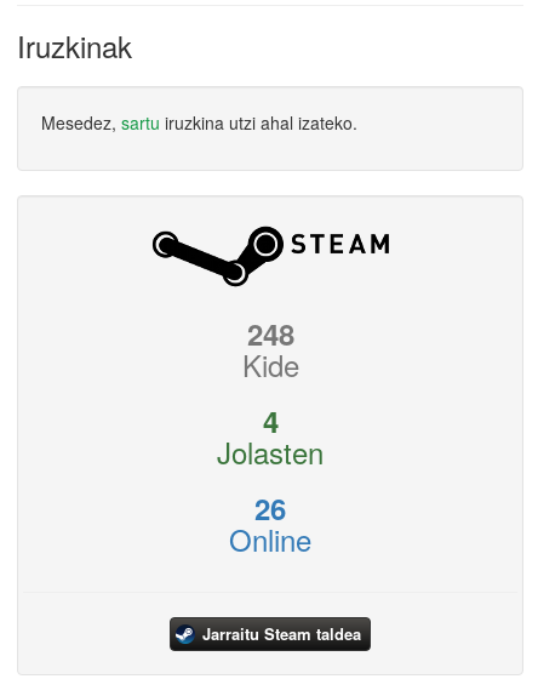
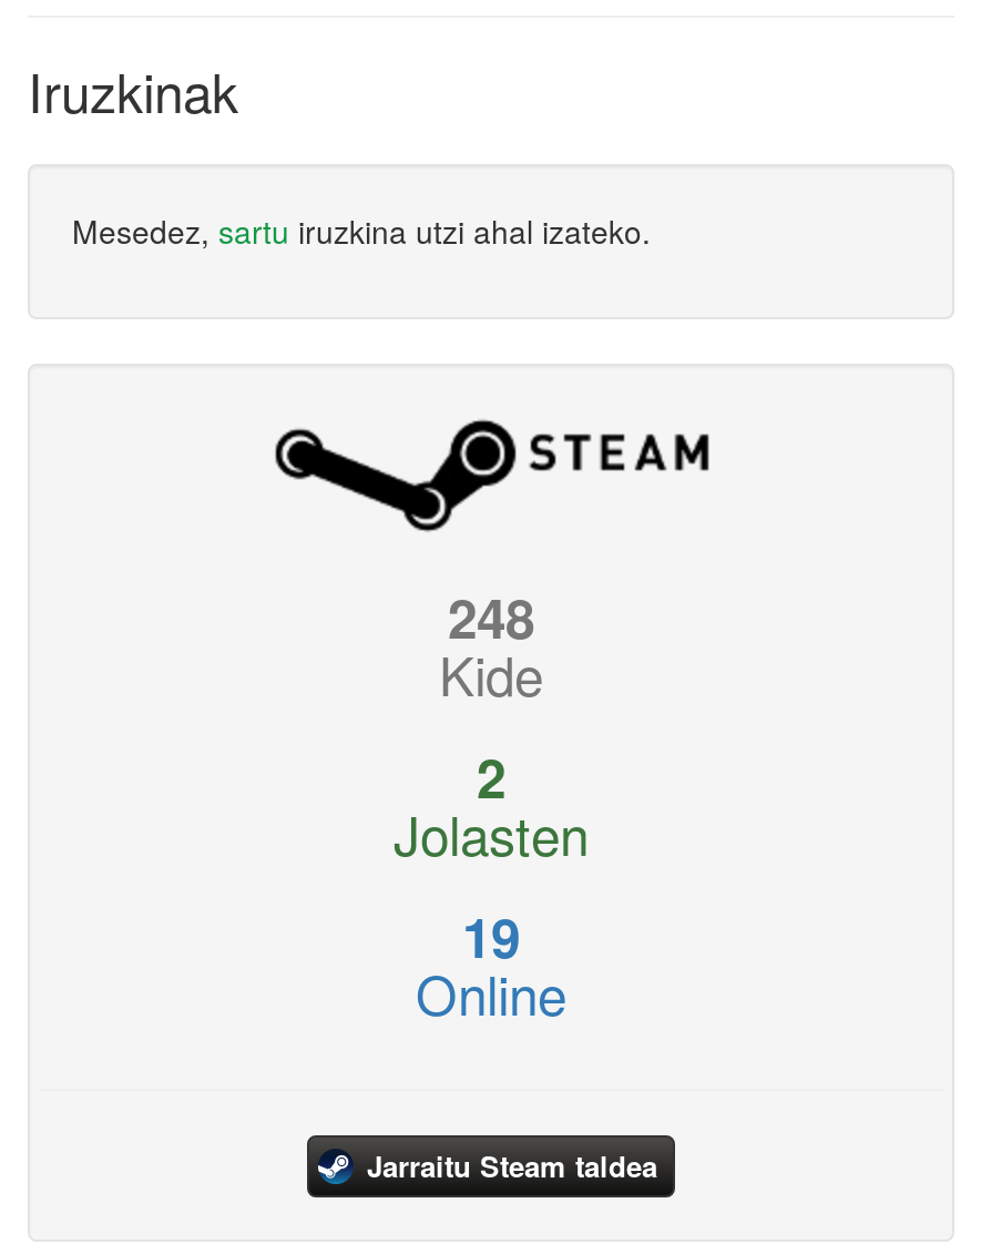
- 4
+ 2

- 26
+ 19
